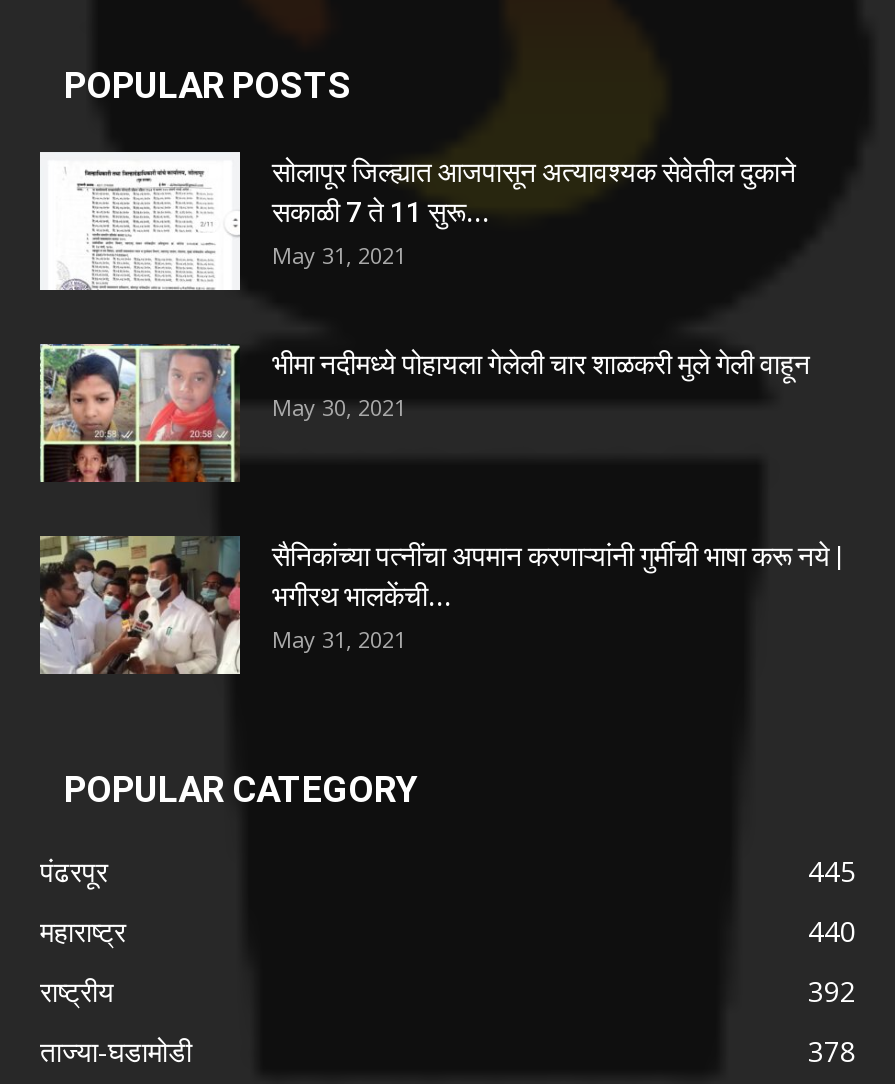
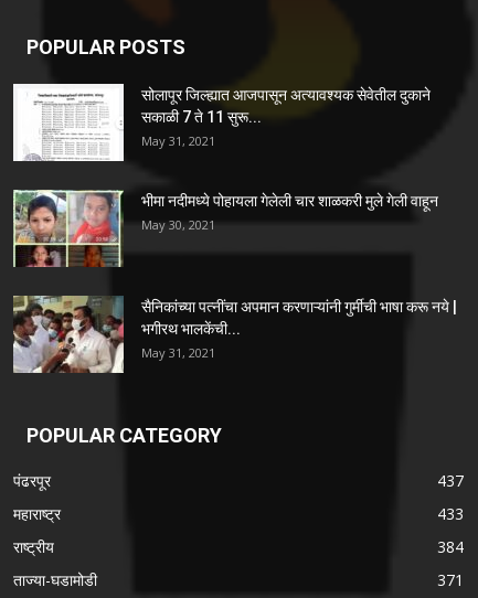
- 445
+ 437

- 440
+ 433

- 392
+ 384

- 378
+ 371
